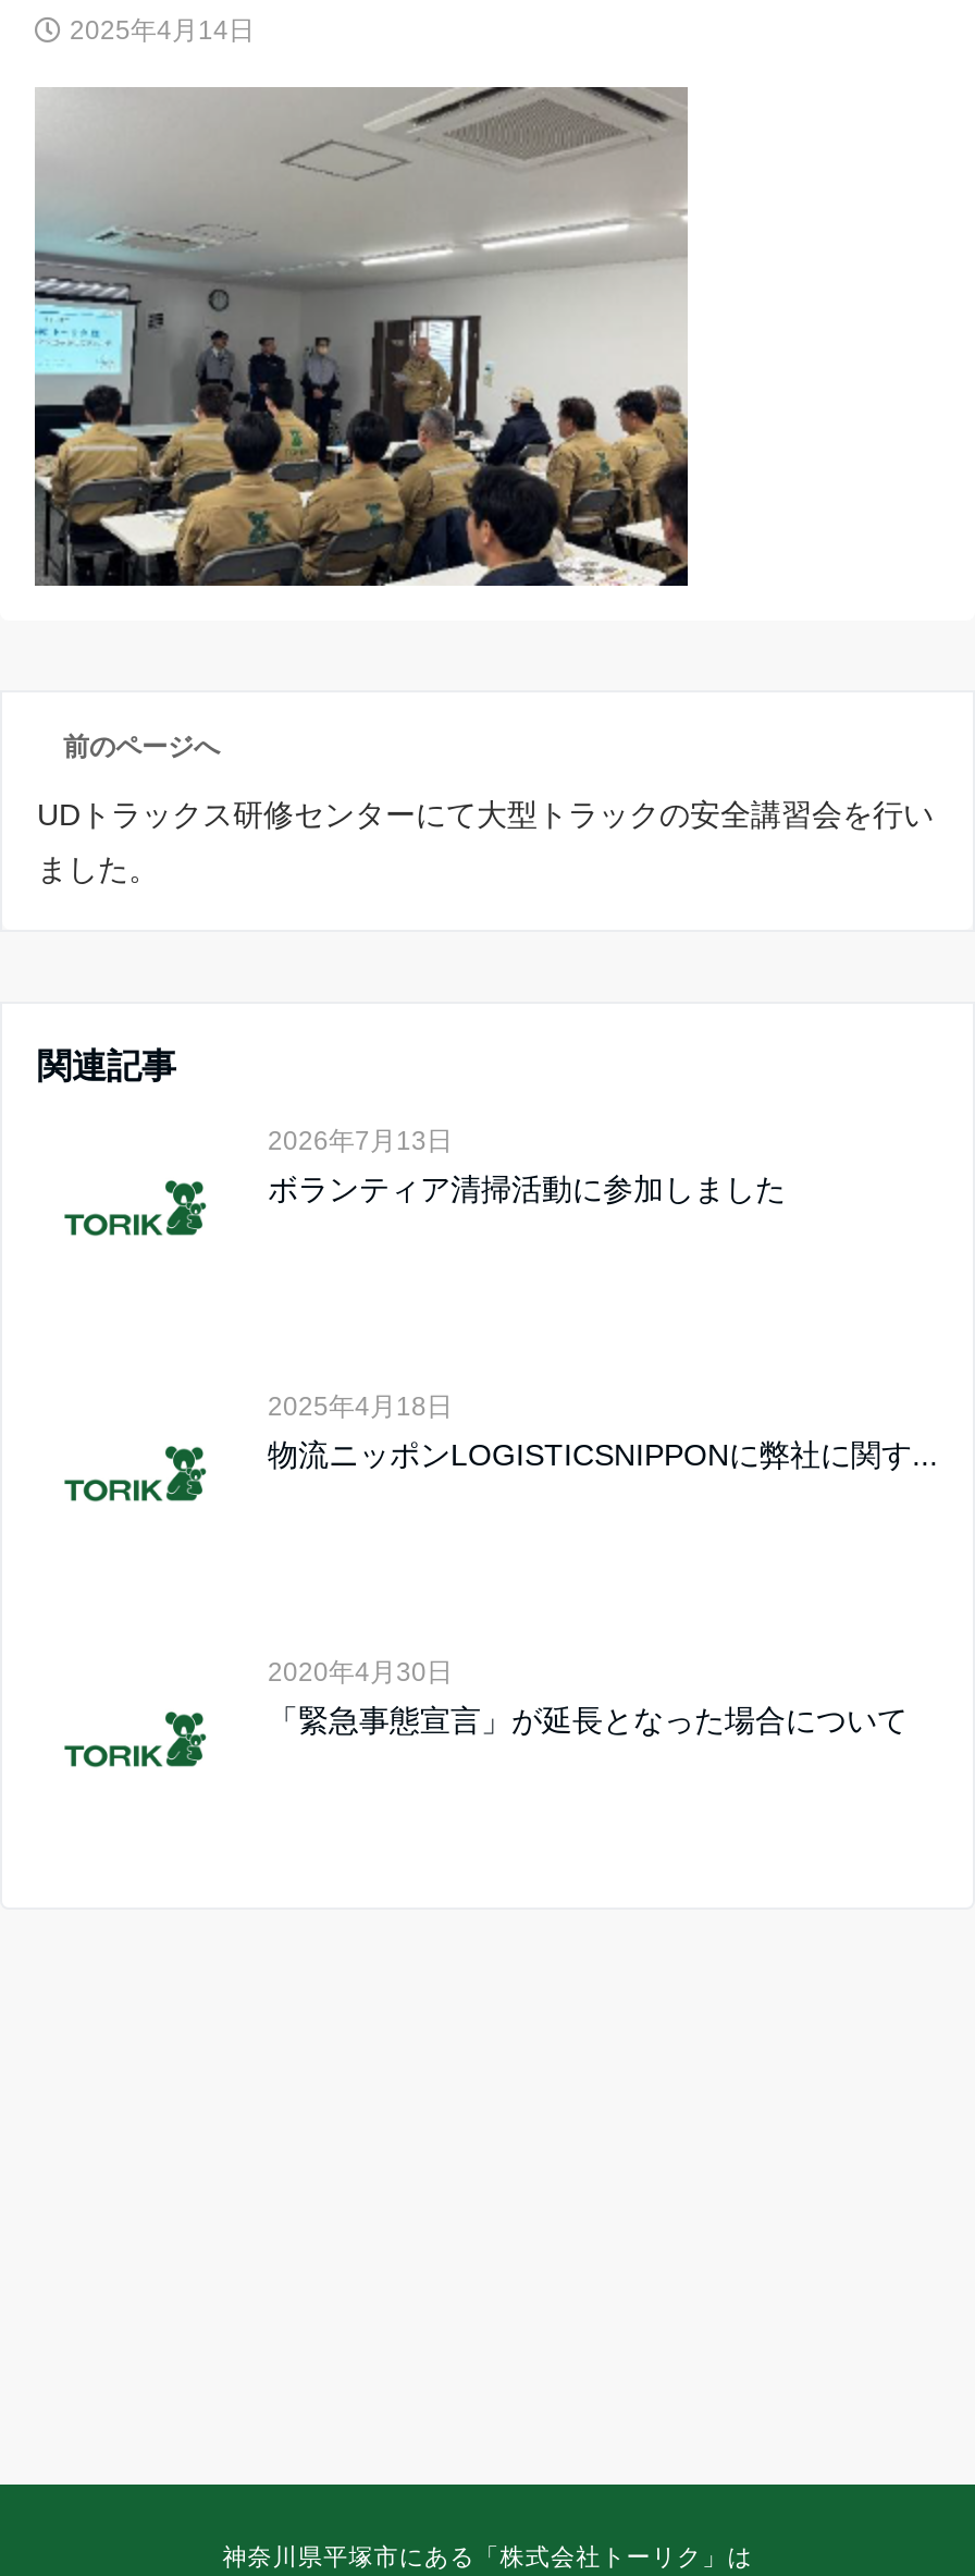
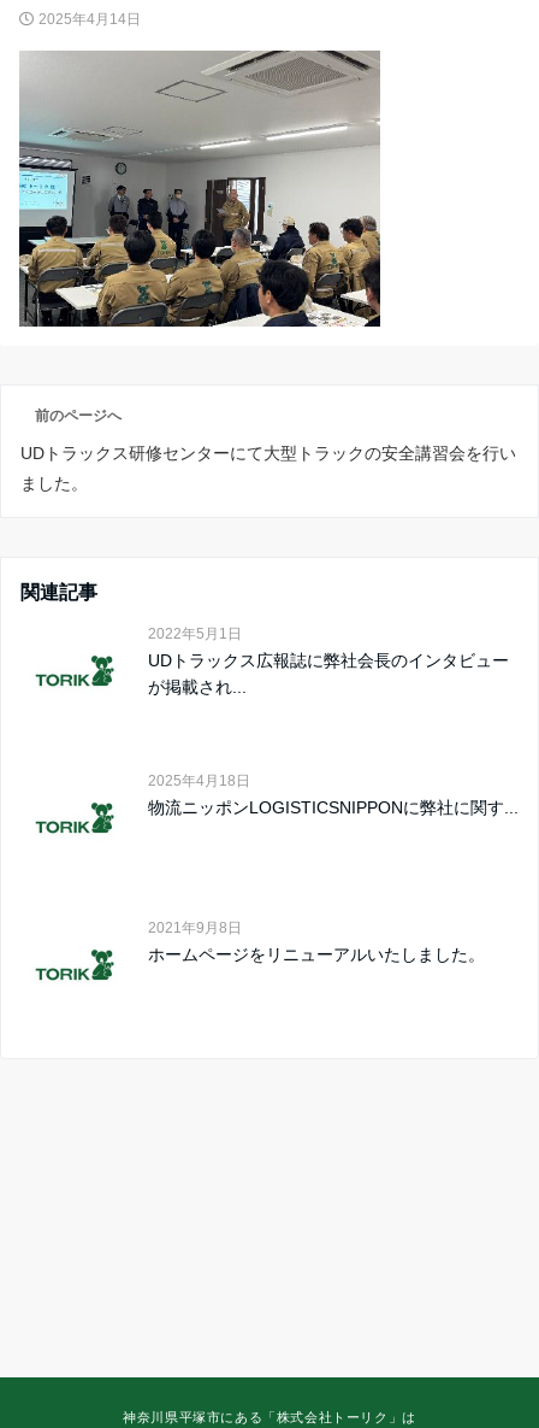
- 2026年7月13日
- ボランティア清掃活動に参加しました
+ 2022年5月1日
+ UDトラックス広報誌に弊社会長のインタビュー
+ が掲載され...

- 2020年4月30日
- 「緊急事態宣言」が延長となった場合について
+ 2021年9月8日
+ ホームページをリニューアルいたしました。
